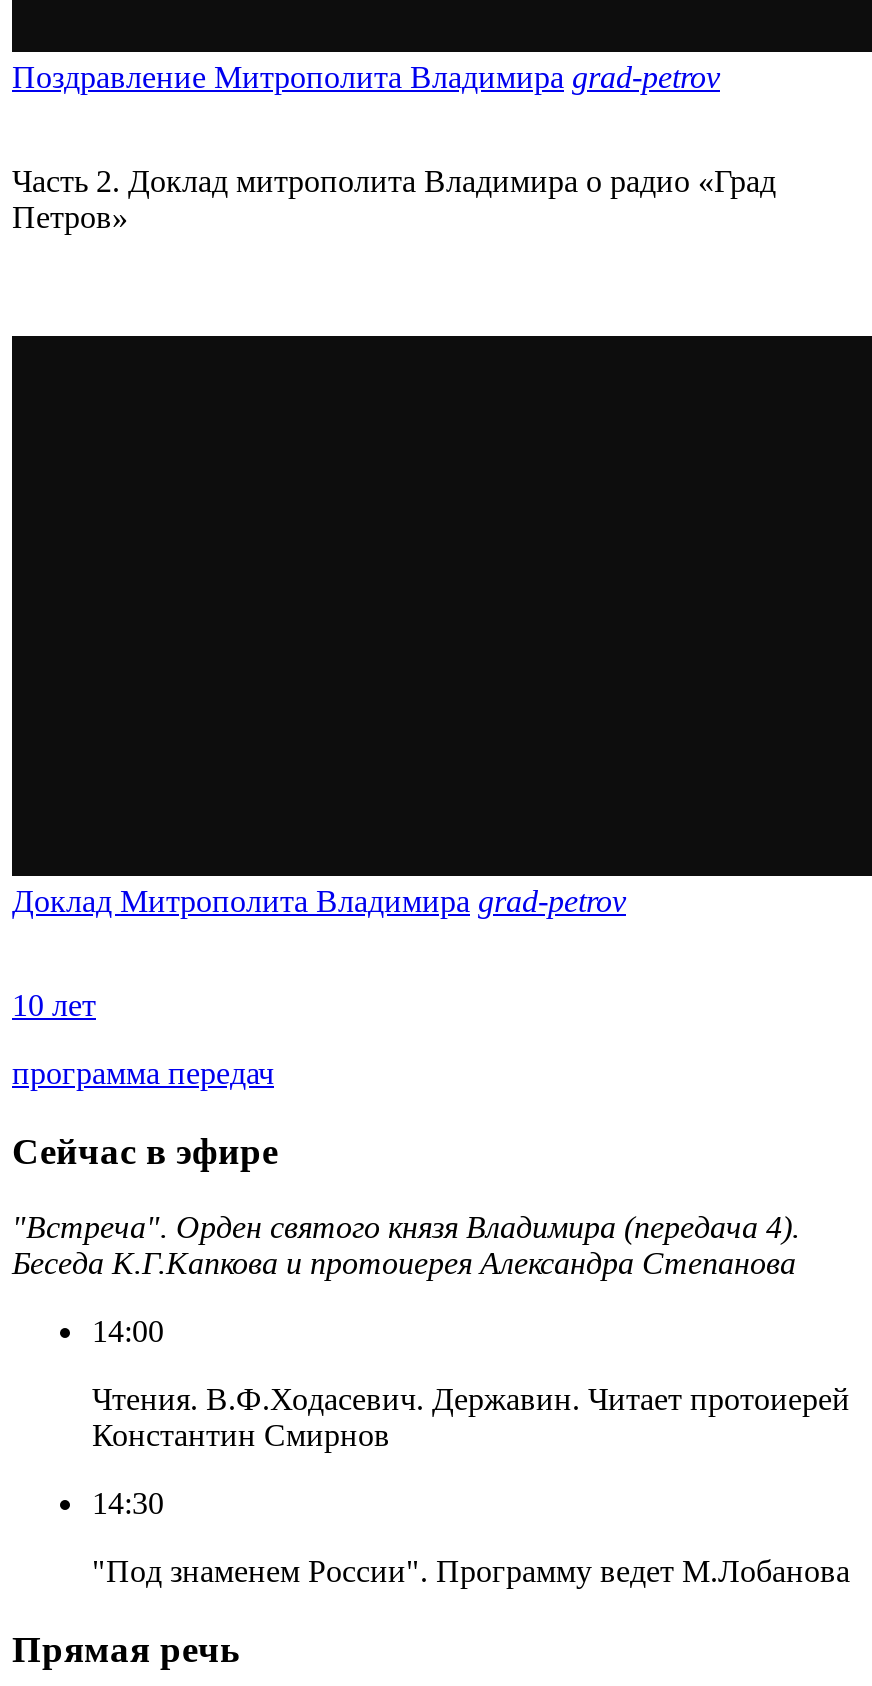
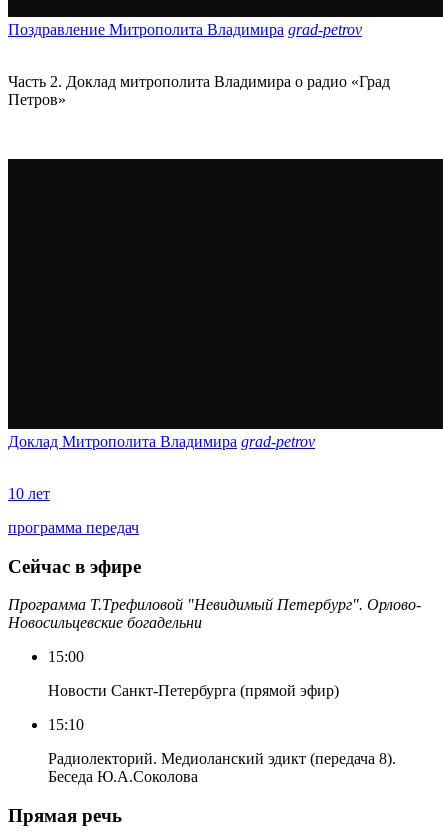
- "Встреча". Орден святого князя Владимира (передача 4).
- Беседа К.Г.Капкова и протоиерея Александра Степанова
+ Программа Т.Трефиловой "Невидимый Петербург". Орлово-
+ Новосильцевские богадельни

- 14:00
+ 15:00

- Чтения. В.Ф.Ходасевич. Державин. Читает протоиерей
- Константин Смирнов
+ Новости Санкт-Петербурга (прямой эфир)

- 14:30
+ 15:10

- "Под знаменем России". Программу ведет М.Лобанова
+ Радиолекторий. Медиоланский эдикт (передача 8).
+ Беседа Ю.А.Соколова
